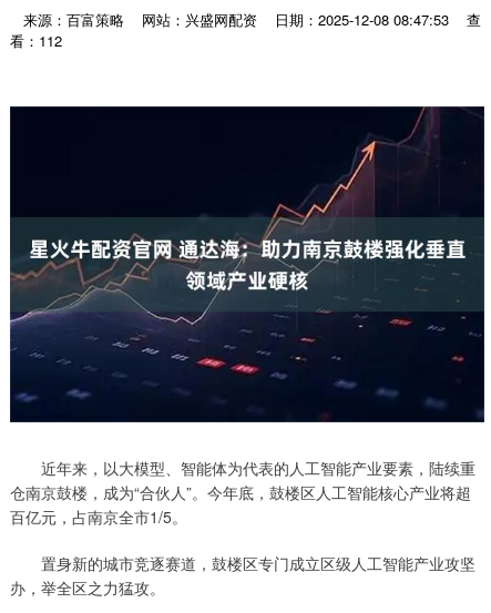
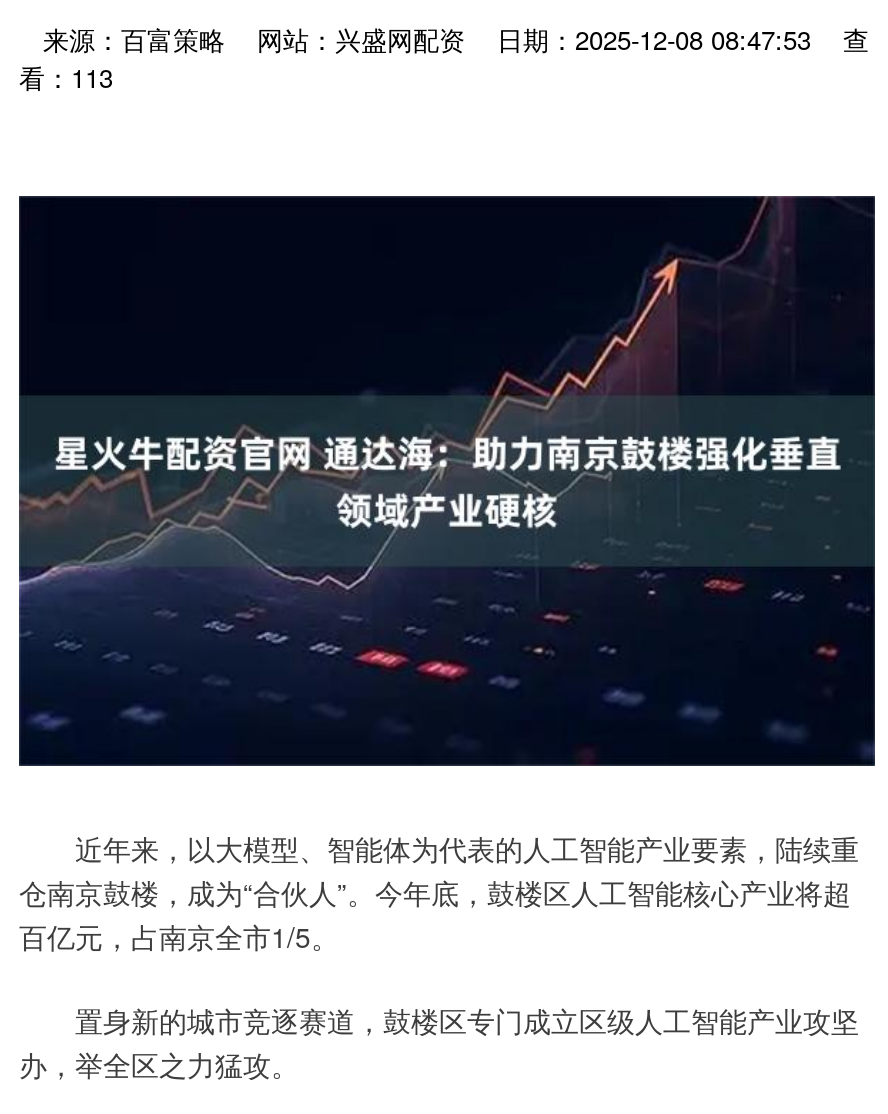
- 看：112
+ 看：113
